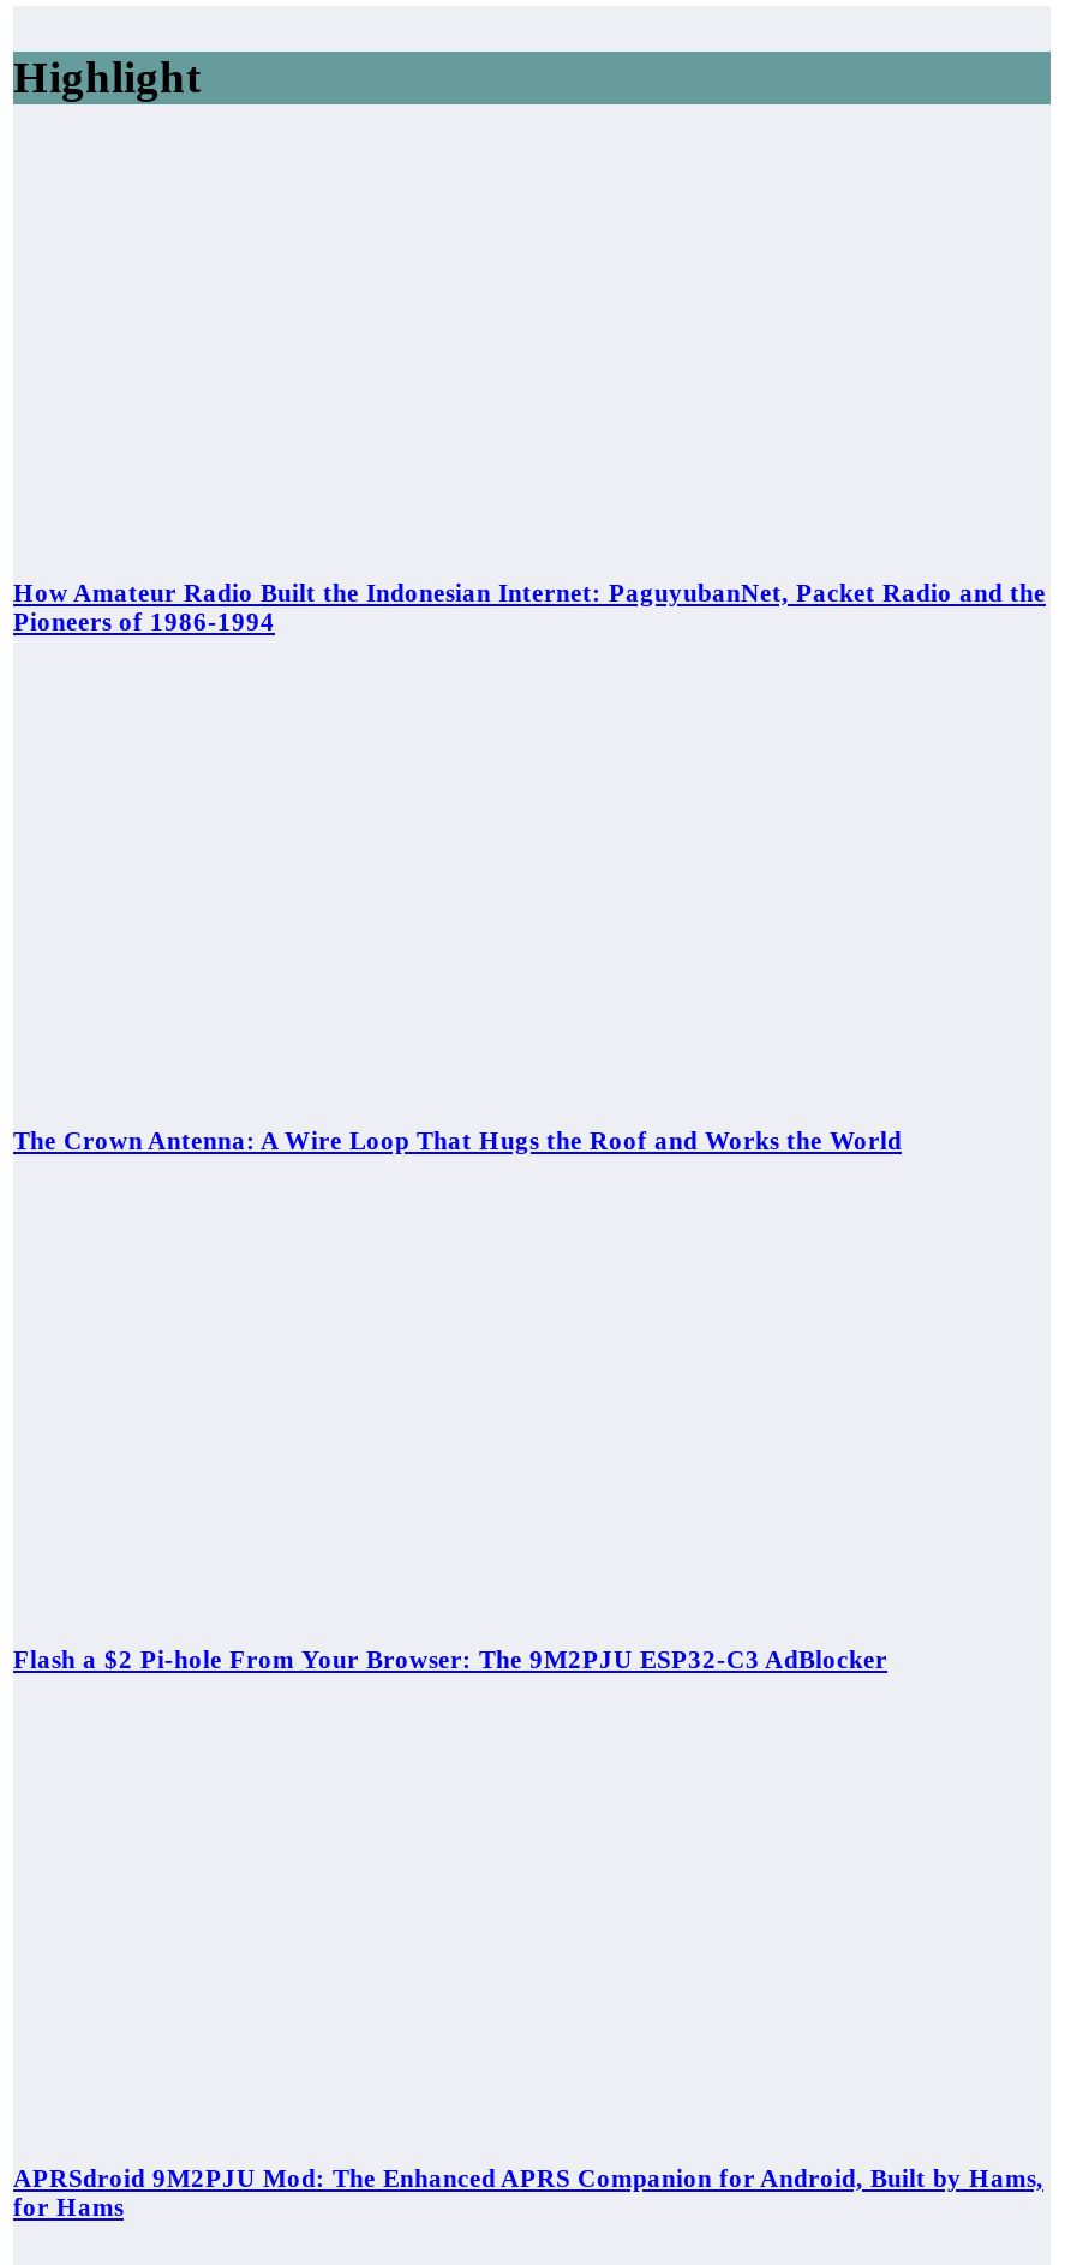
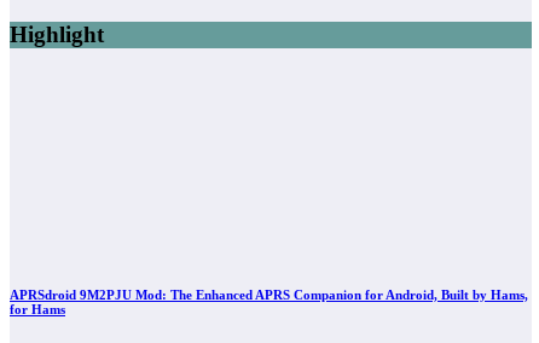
- How Amateur Radio Built the Indonesian Internet: PaguyubanNet, Packet Radio and the
- Pioneers of 1986-1994

- The Crown Antenna: A Wire Loop That Hugs the Roof and Works the World

- Flash a $2 Pi-hole From Your Browser: The 9M2PJU ESP32-C3 AdBlocker
